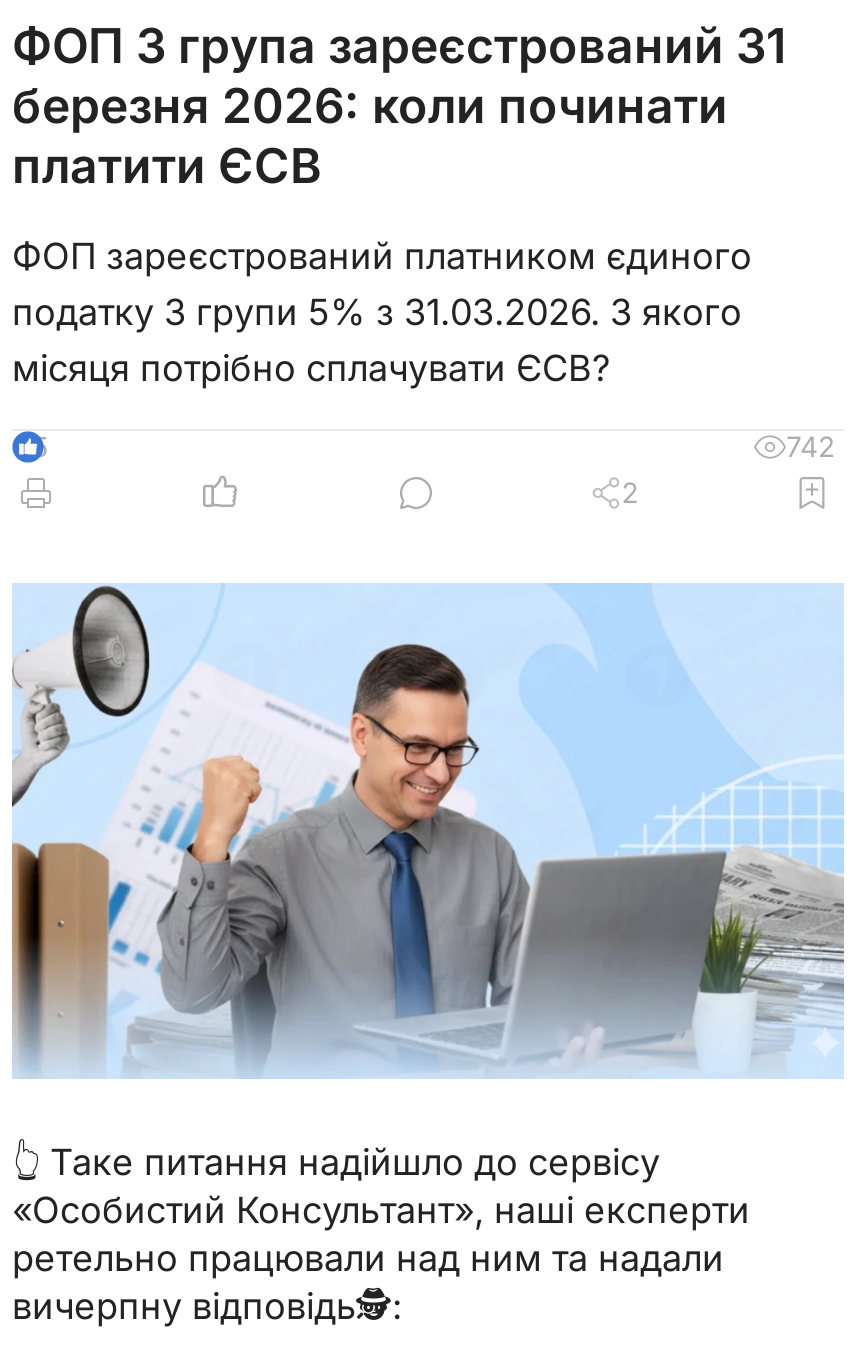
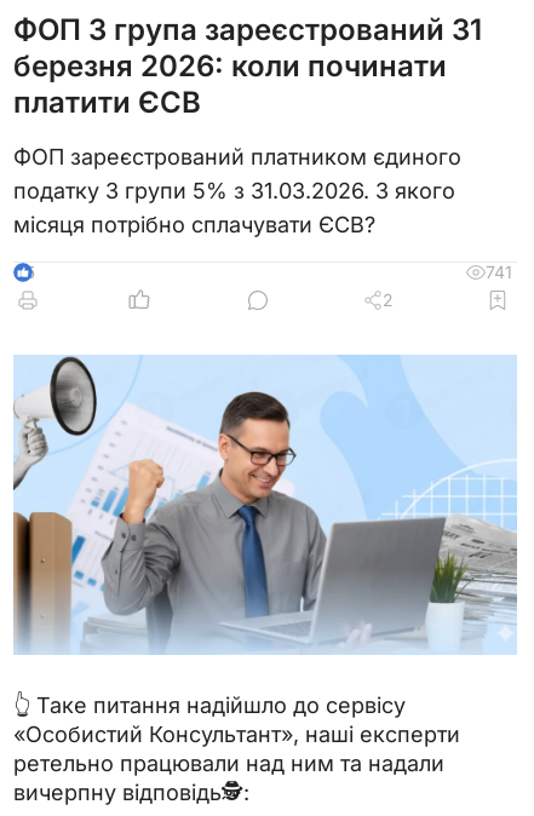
- 742
+ 741
